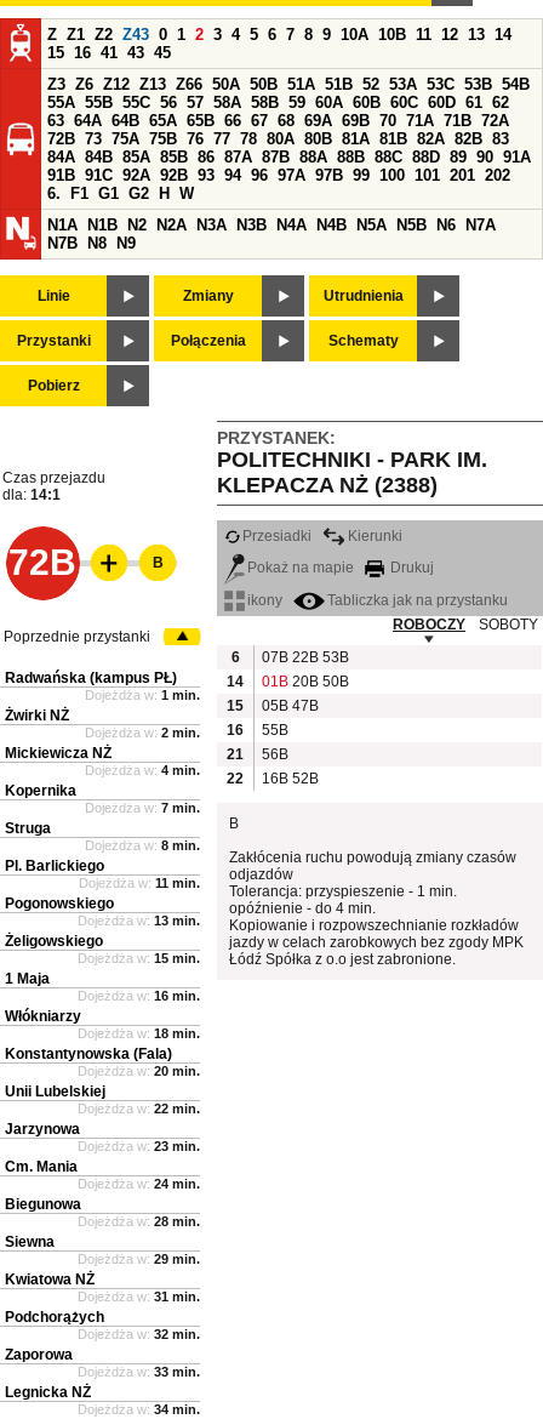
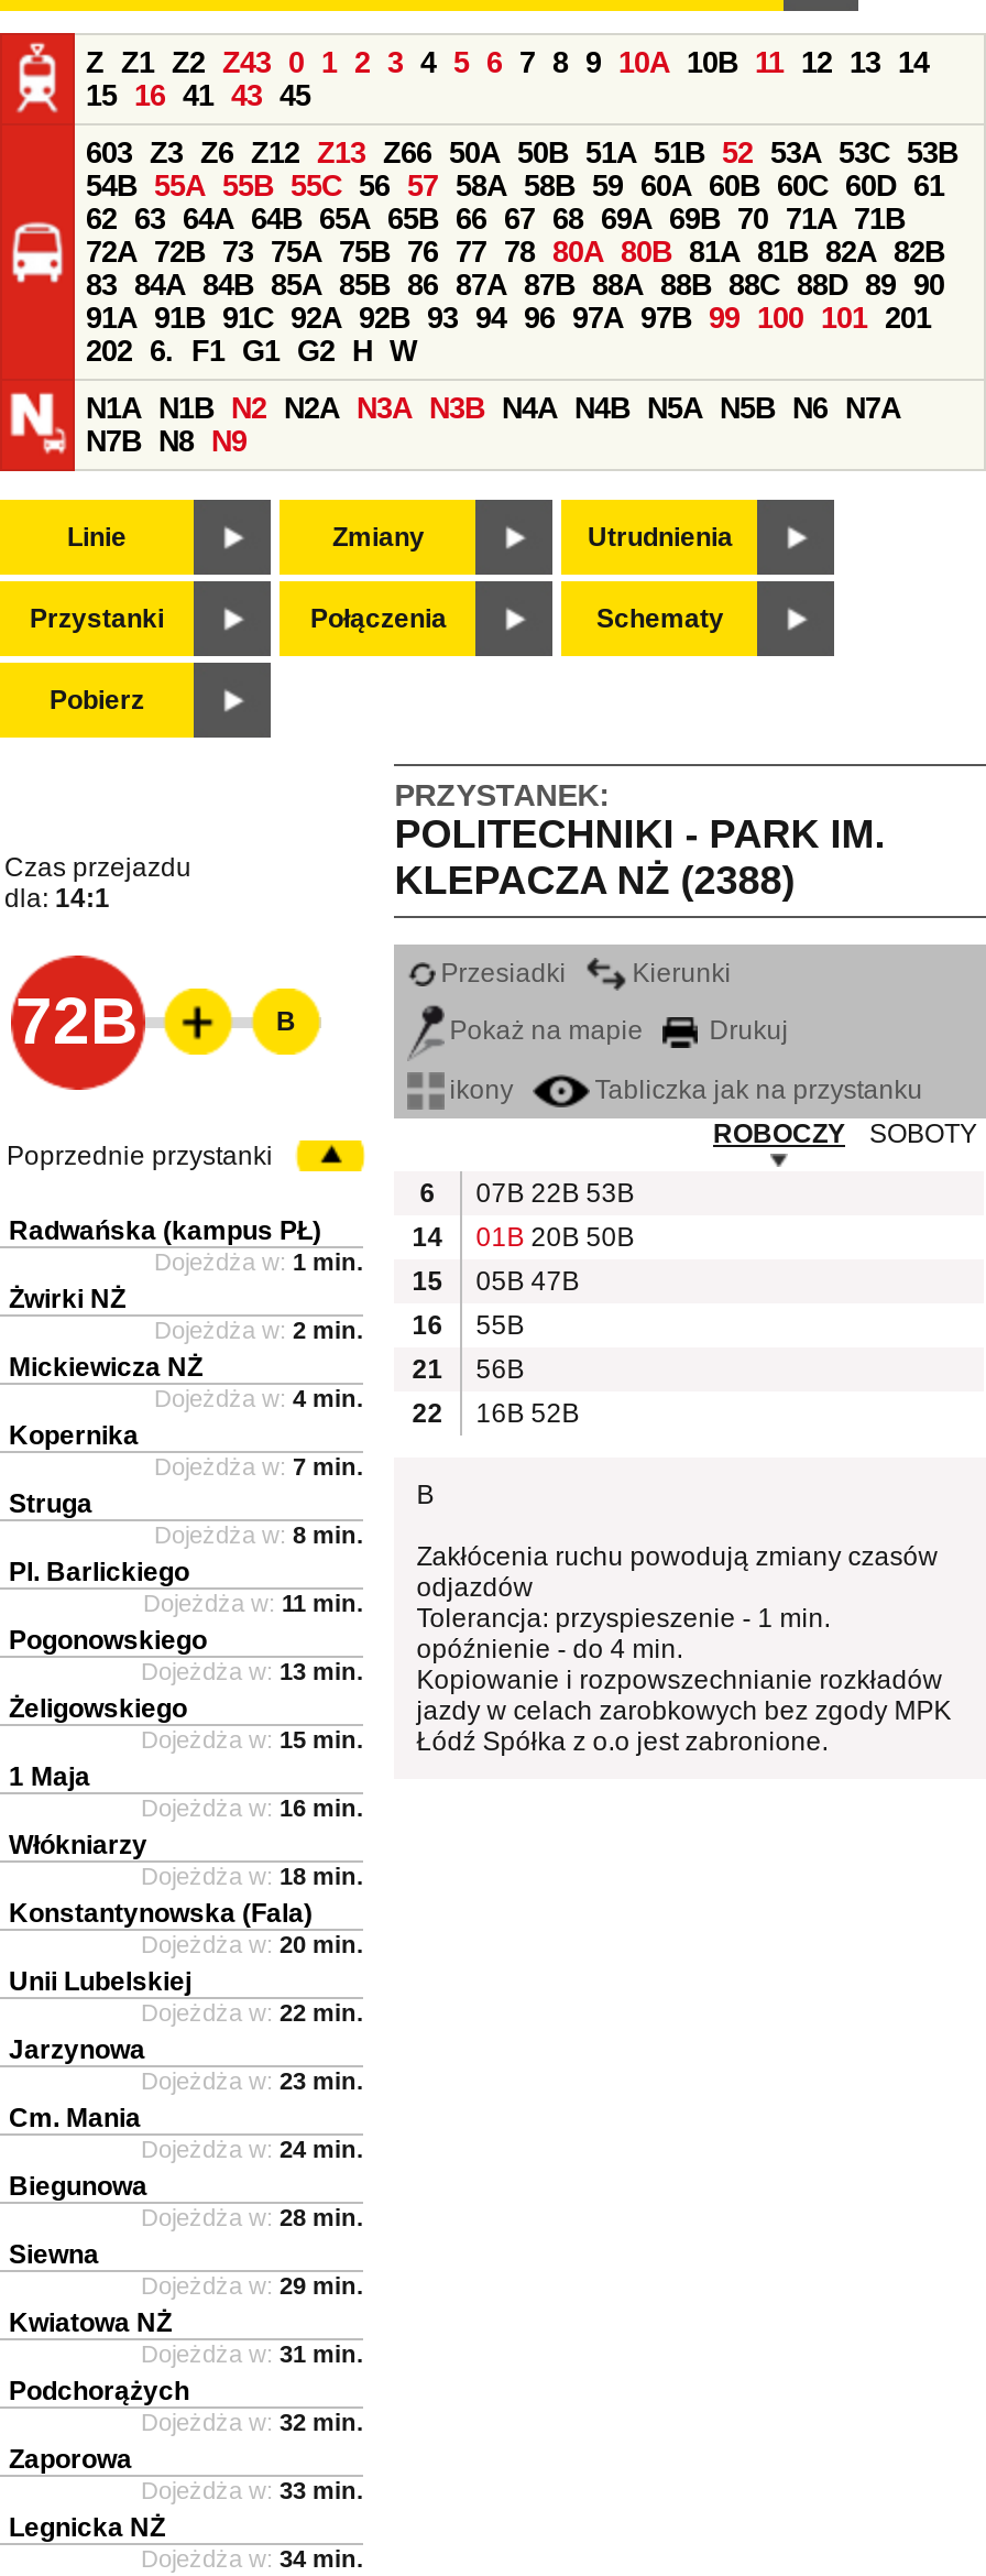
- Z3 Z6 Z12 Z13 Z66 50A 50B 51A 51B 52 53A 53C 53B 54B
- 55A 55B 55C 56 57 58A 58B 59 60A 60B 60C 60D 61 62
- 63 64A 64B 65A 65B 66 67 68 69A 69B 70 71A 71B 72A
- 72B 73 75A 75B 76 77 78 80A 80B 81A 81B 82A 82B 83
- 84A 84B 85A 85B 86 87A 87B 88A 88B 88C 88D 89 90 91A
- 91B 91C 92A 92B 93 94 96 97A 97B 99 100 101 201 202
- 6. F1 G1 G2 H W
+ 603 Z3 Z6 Z12 Z13 Z66 50A 50B 51A 51B 52 53A 53C 53B
+ 54B 55A 55B 55C 56 57 58A 58B 59 60A 60B 60C 60D 61
+ 62 63 64A 64B 65A 65B 66 67 68 69A 69B 70 71A 71B
+ 72A 72B 73 75A 75B 76 77 78 80A 80B 81A 81B 82A 82B
+ 83 84A 84B 85A 85B 86 87A 87B 88A 88B 88C 88D 89 90
+ 91A 91B 91C 92A 92B 93 94 96 97A 97B 99 100 101 201
+ 202 6. F1 G1 G2 H W
